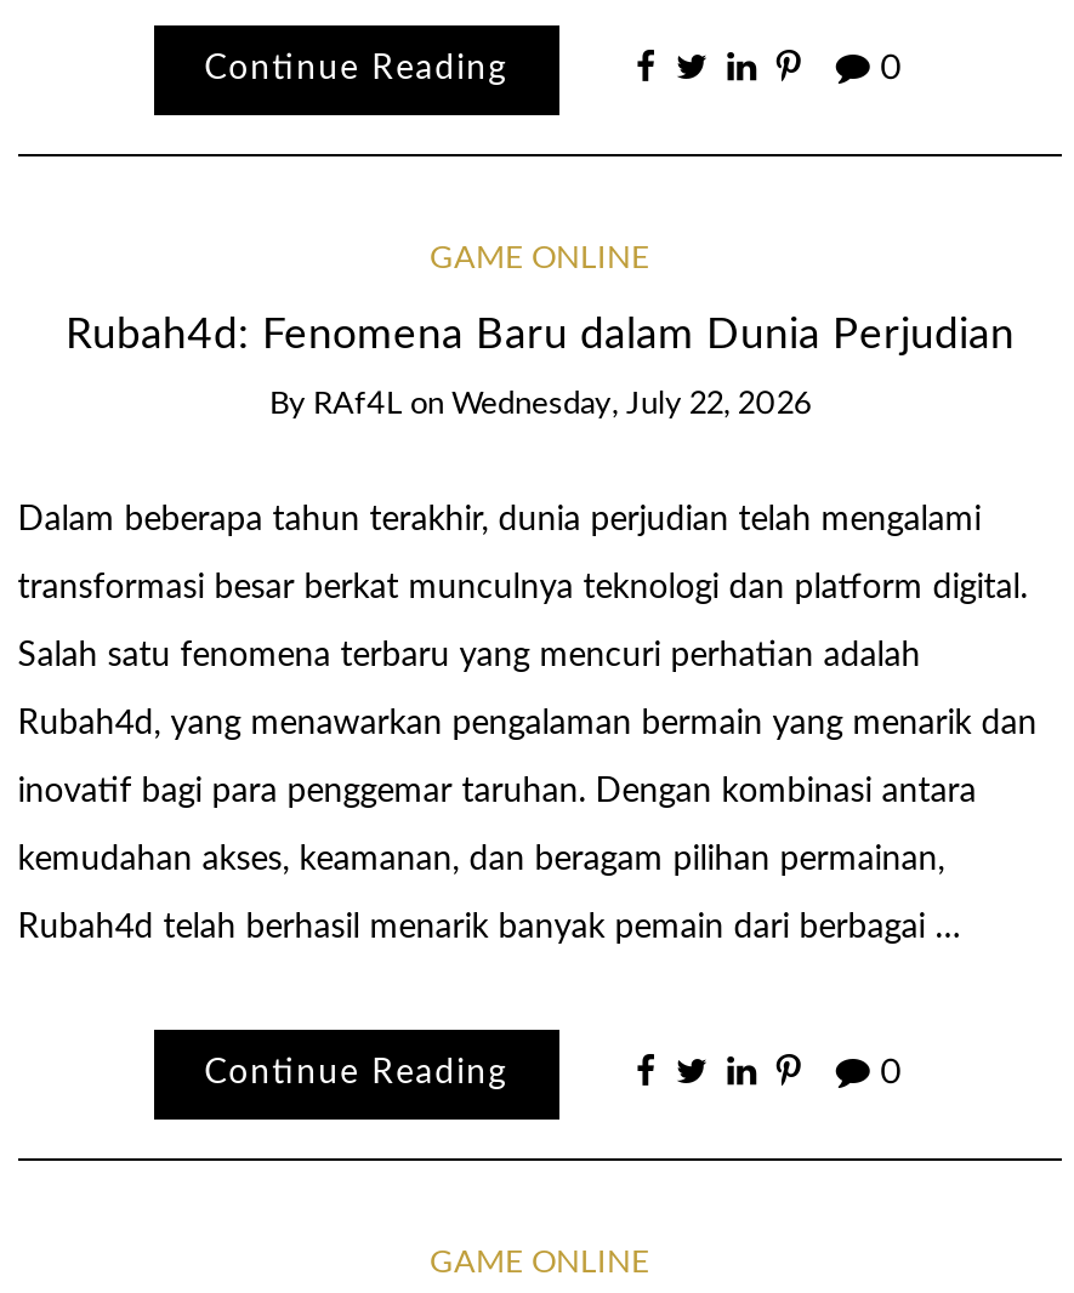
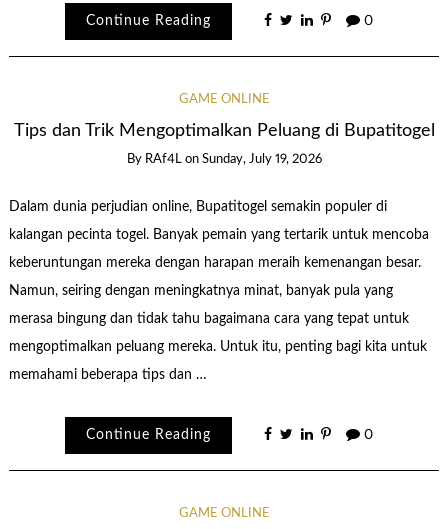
- Rubah4d: Fenomena Baru dalam Dunia Perjudian
+ Tips dan Trik Mengoptimalkan Peluang di Bupatitogel

- By RAf4L on Wednesday, July 22, 2026
+ By RAf4L on Sunday, July 19, 2026

- Dalam beberapa tahun terakhir, dunia perjudian telah mengalami
+ Dalam dunia perjudian online, Bupatitogel semakin populer di

- transformasi besar berkat munculnya teknologi dan platform digital.
+ kalangan pecinta togel. Banyak pemain yang tertarik untuk mencoba

- Salah satu fenomena terbaru yang mencuri perhatian adalah
+ keberuntungan mereka dengan harapan meraih kemenangan besar.

- Rubah4d, yang menawarkan pengalaman bermain yang menarik dan
+ Namun, seiring dengan meningkatnya minat, banyak pula yang

- inovatif bagi para penggemar taruhan. Dengan kombinasi antara
+ merasa bingung dan tidak tahu bagaimana cara yang tepat untuk

- kemudahan akses, keamanan, dan beragam pilihan permainan,
+ mengoptimalkan peluang mereka. Untuk itu, penting bagi kita untuk

- Rubah4d telah berhasil menarik banyak pemain dari berbagai …
+ memahami beberapa tips dan …
